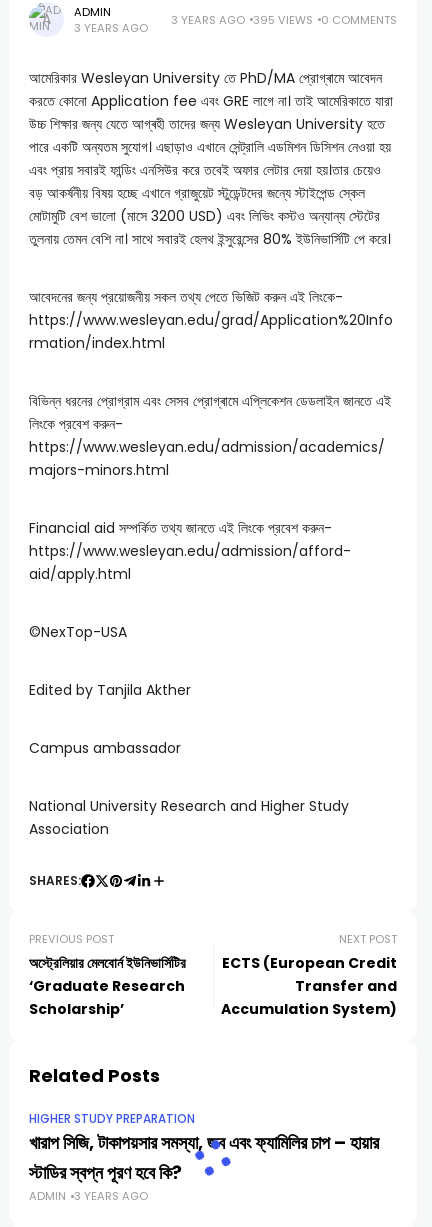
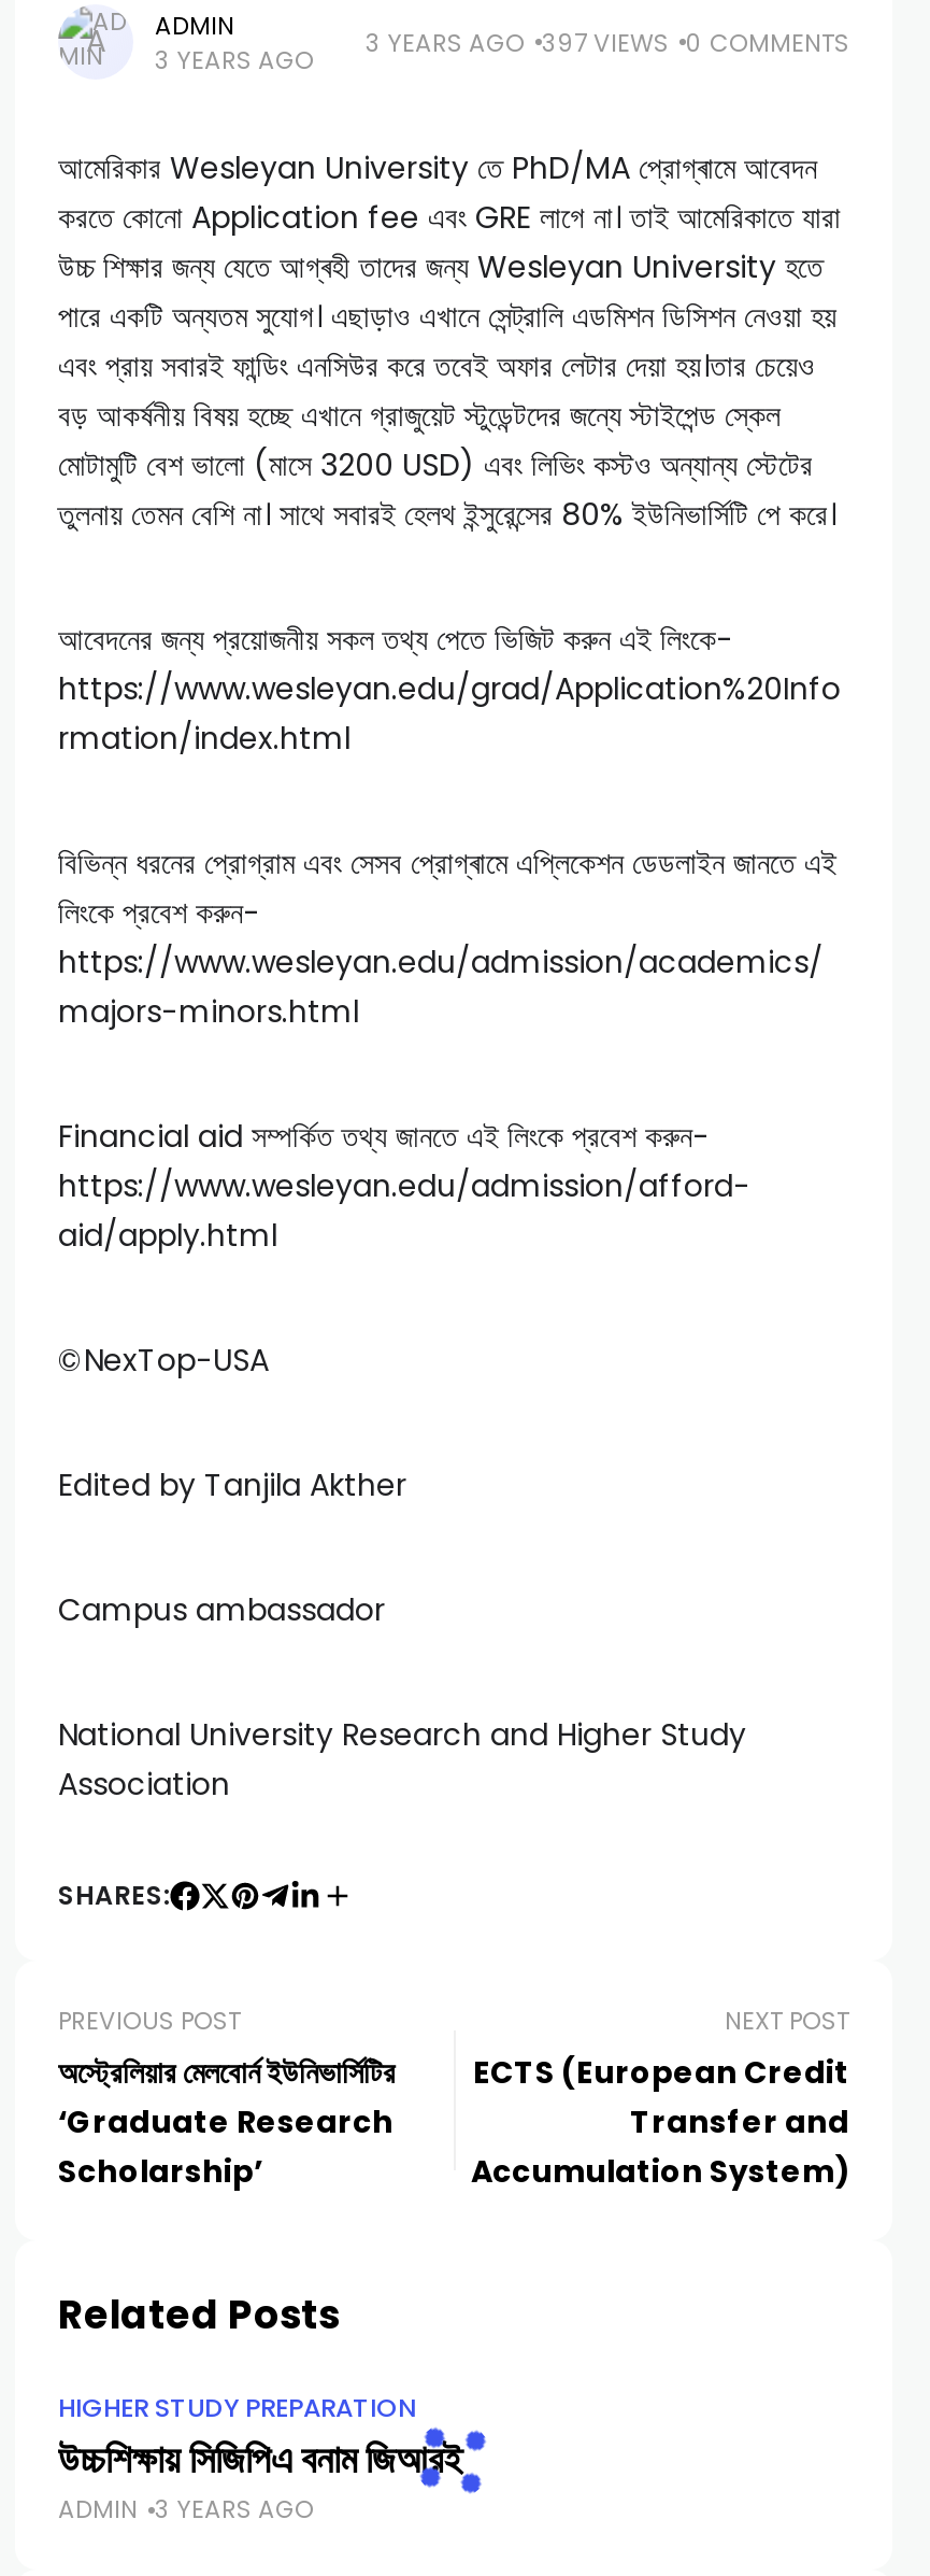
- 3 YEARS AGO 395 VIEWS 0 COMMENTS
+ 3 YEARS AGO 397 VIEWS 0 COMMENTS

- খারাপ সিজি, টাকাপয়সার সমস্যা, জব এবং ফ্যামিলির চাপ – হায়ার
- স্টাডির স্বপ্ন পূরণ হবে কি?
+ উচ্চশিক্ষায় সিজিপিএ বনাম জিআরই
